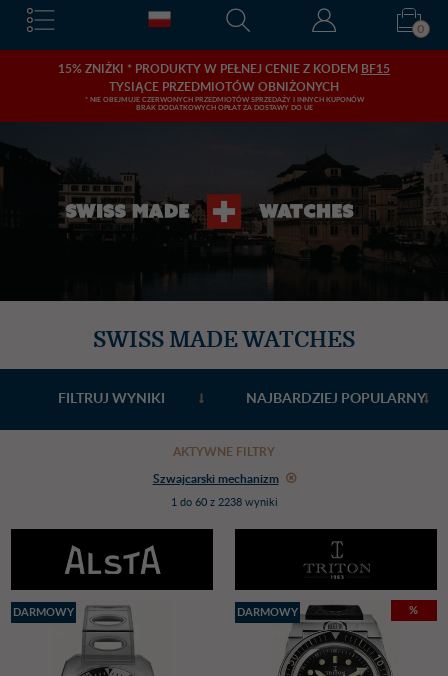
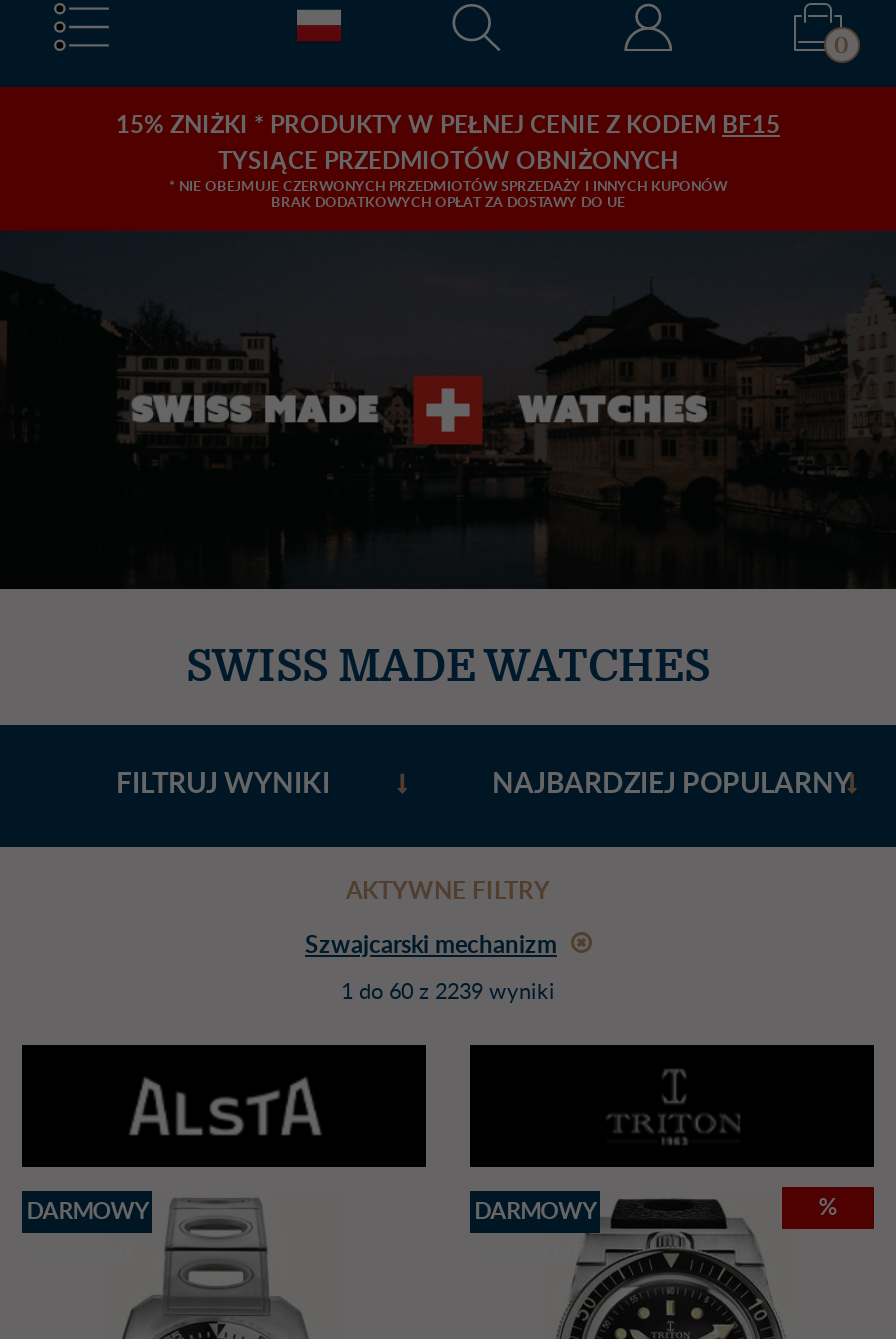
- 1 do 60 z 2238 wyniki
+ 1 do 60 z 2239 wyniki
